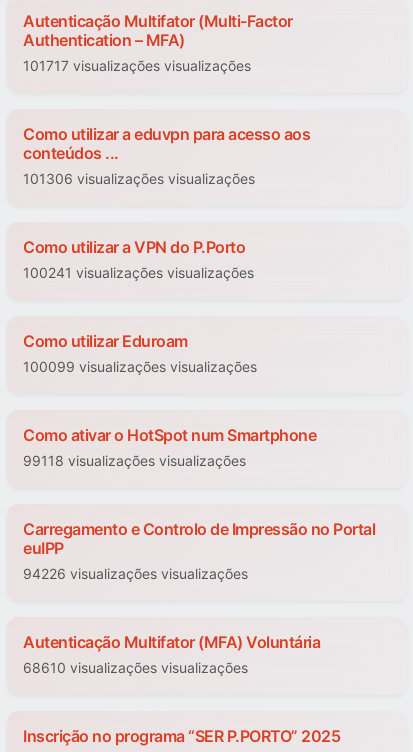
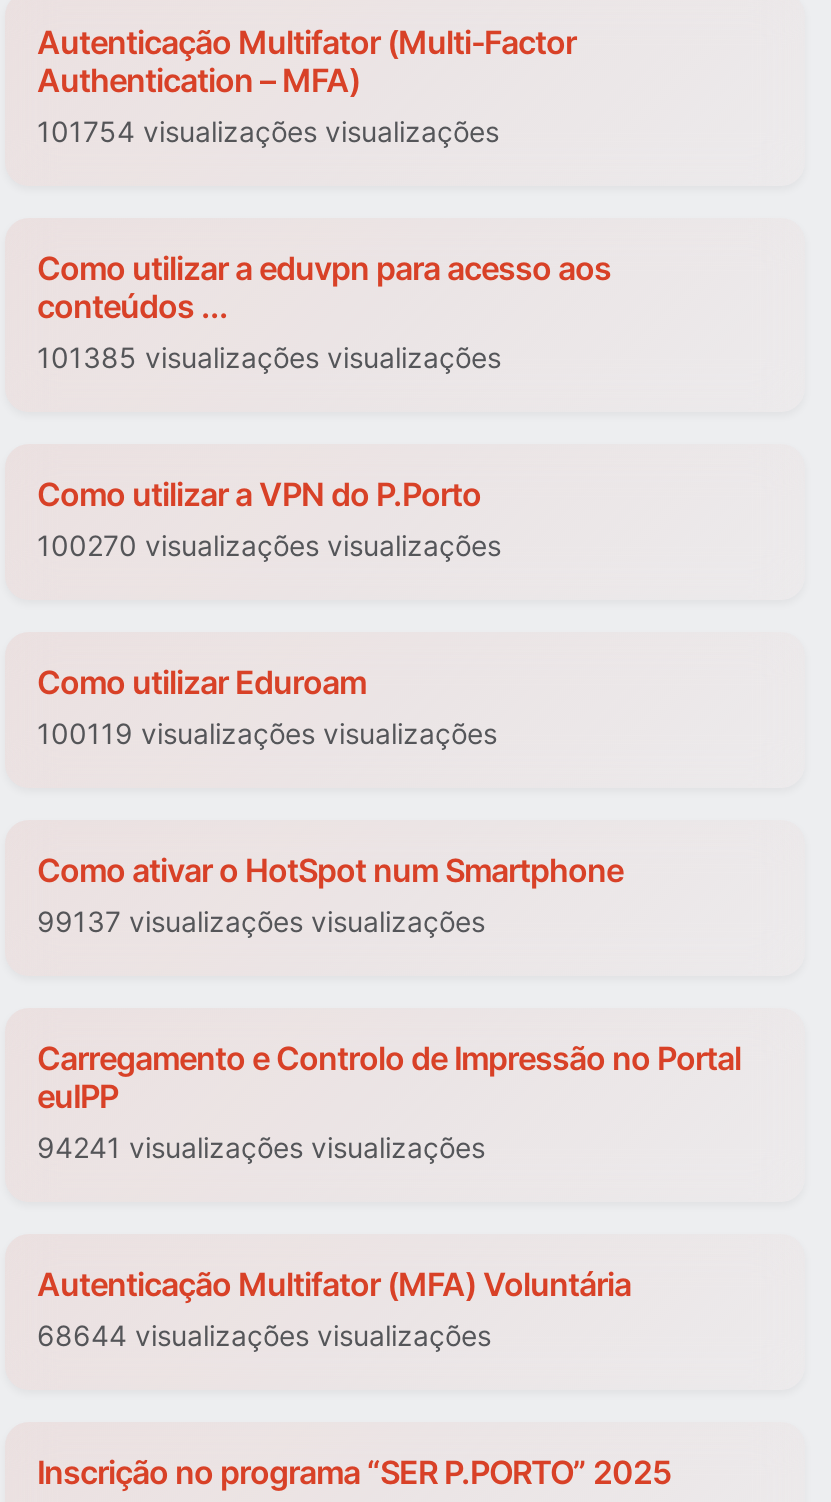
- 101717 visualizações visualizações
+ 101754 visualizações visualizações

- 101306 visualizações visualizações
+ 101385 visualizações visualizações

- 100241 visualizações visualizações
+ 100270 visualizações visualizações

- 100099 visualizações visualizações
+ 100119 visualizações visualizações

- 99118 visualizações visualizações
+ 99137 visualizações visualizações

- 94226 visualizações visualizações
+ 94241 visualizações visualizações

- 68610 visualizações visualizações
+ 68644 visualizações visualizações
